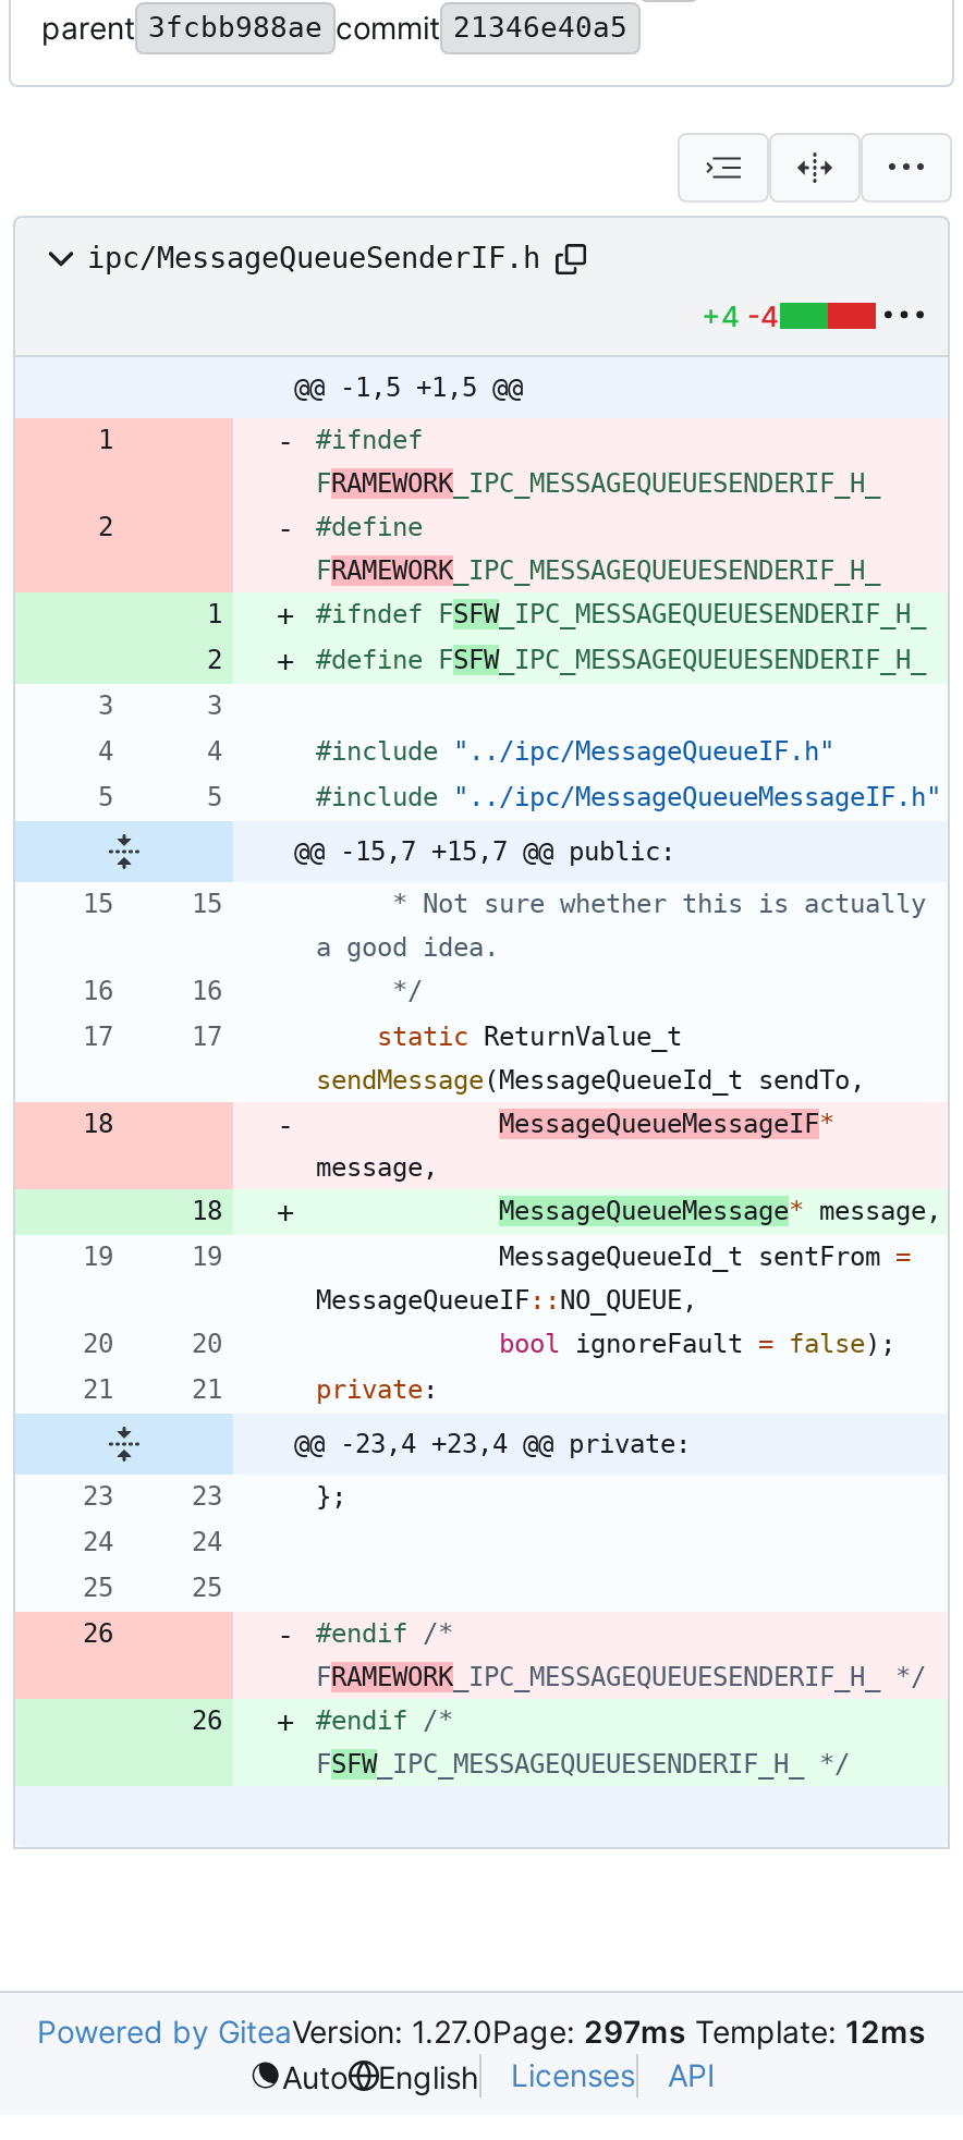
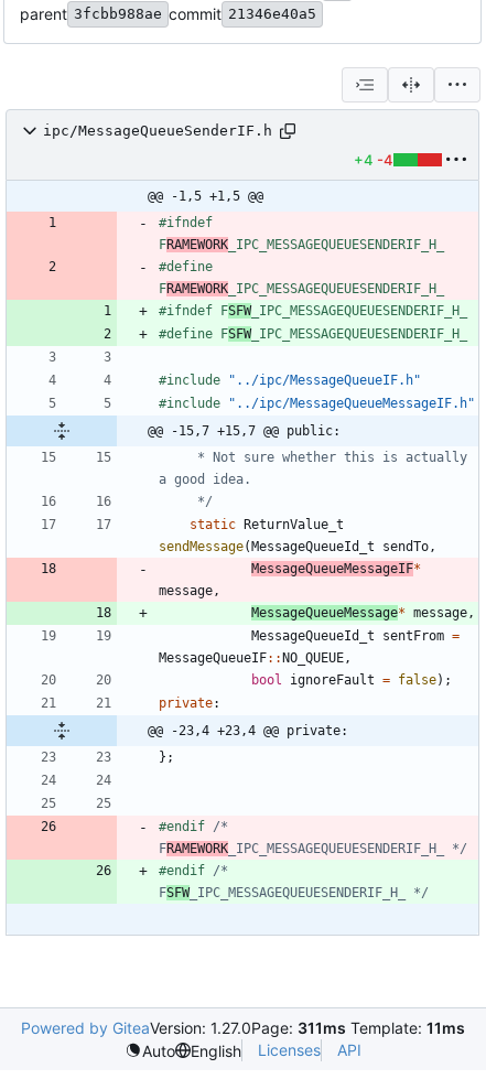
- Powered by GiteaVersion: 1.27.0Page: 297ms Template: 12ms
+ Powered by GiteaVersion: 1.27.0Page: 311ms Template: 11ms
